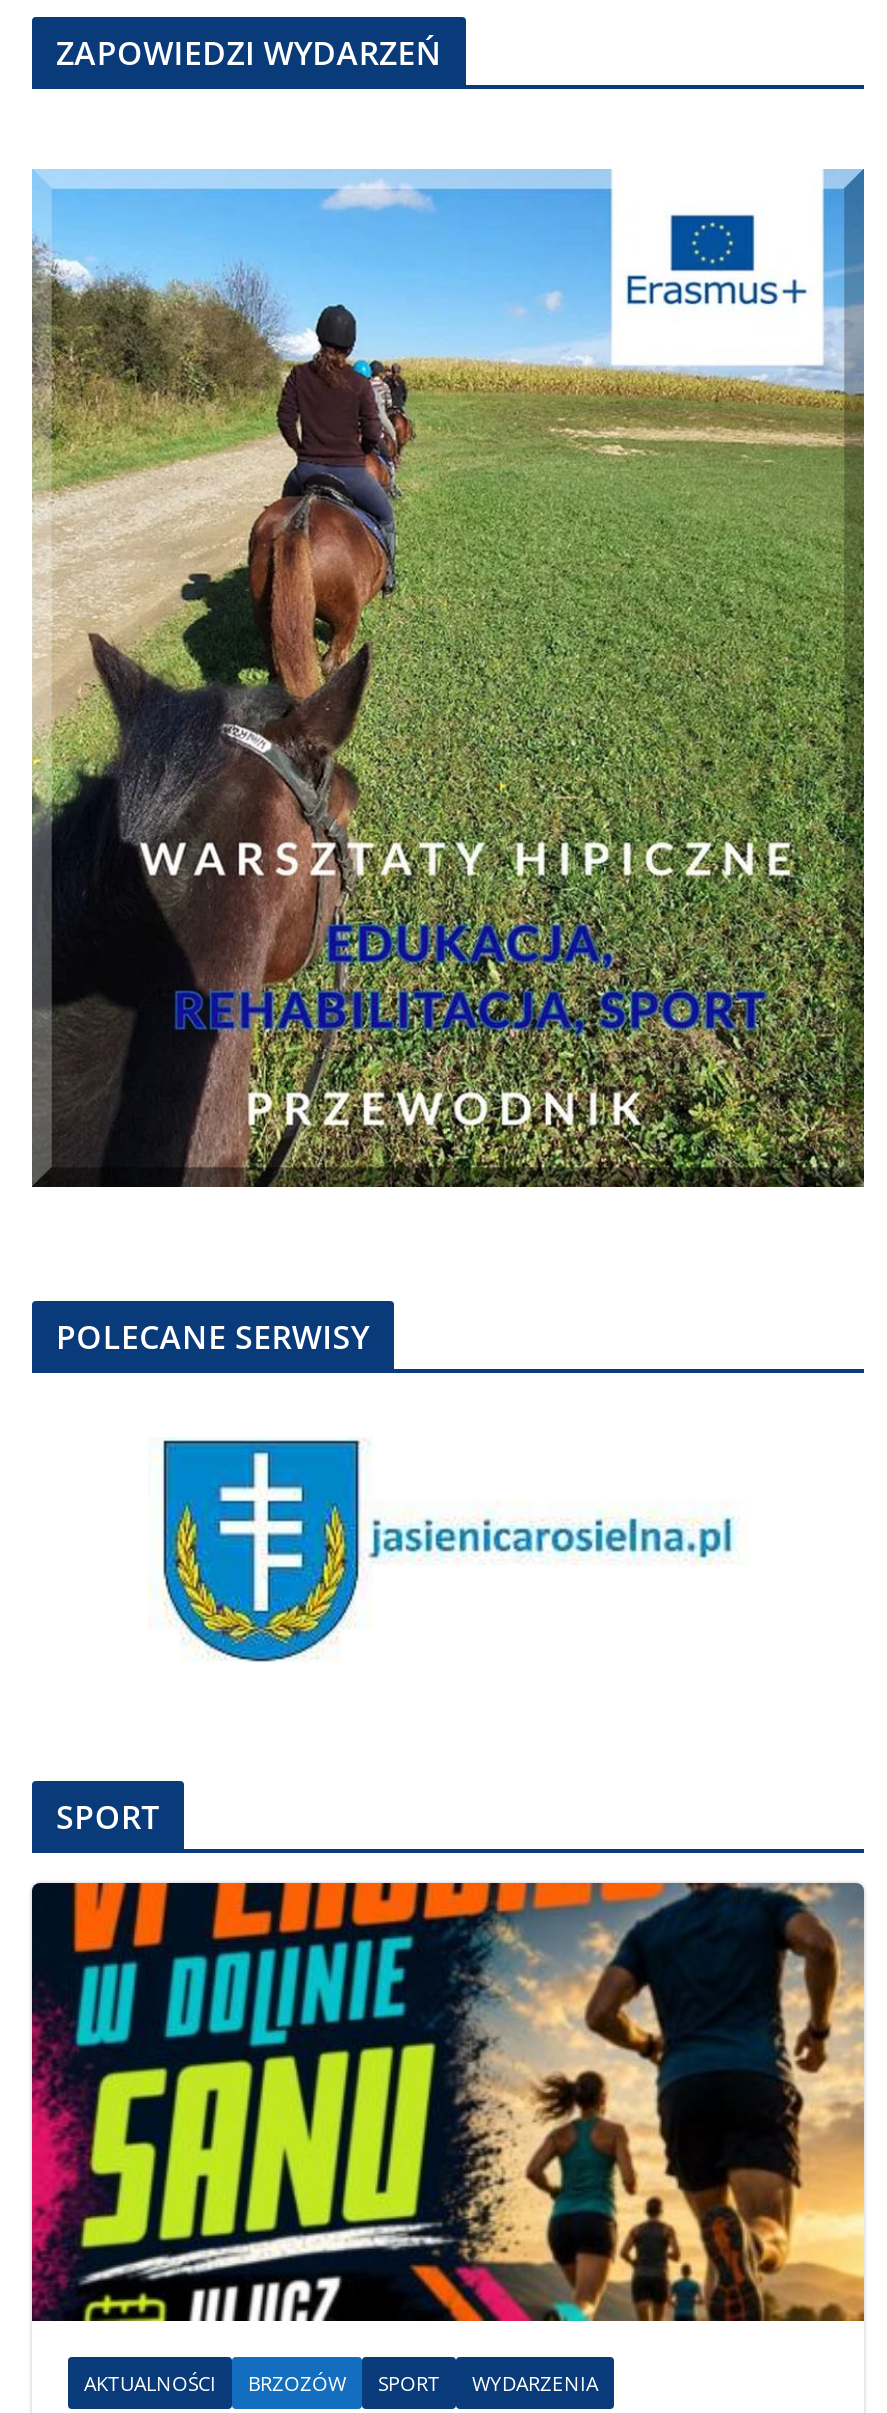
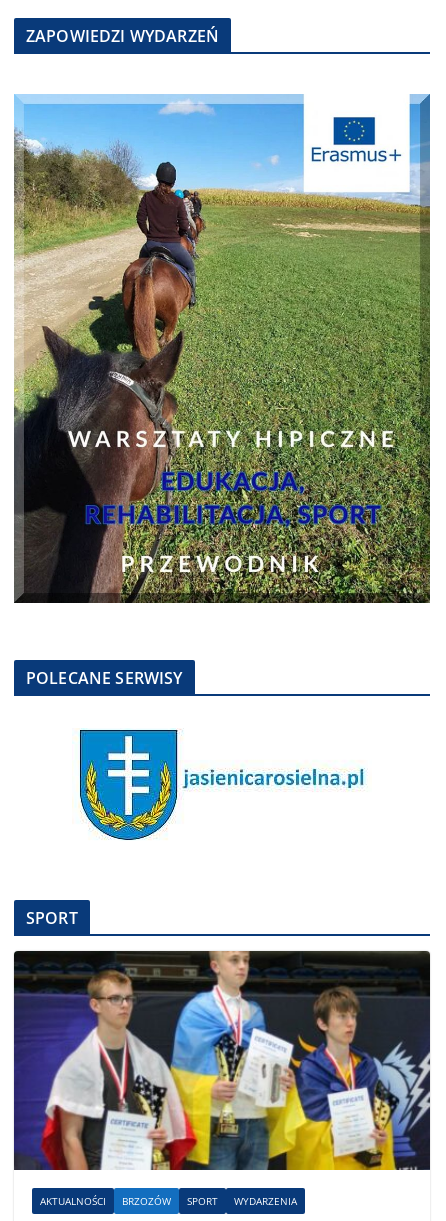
- [image]
+ [image]
